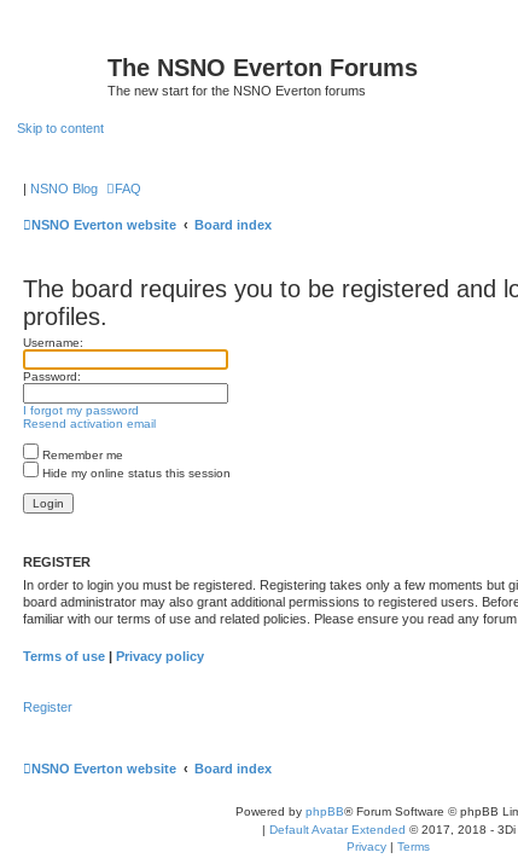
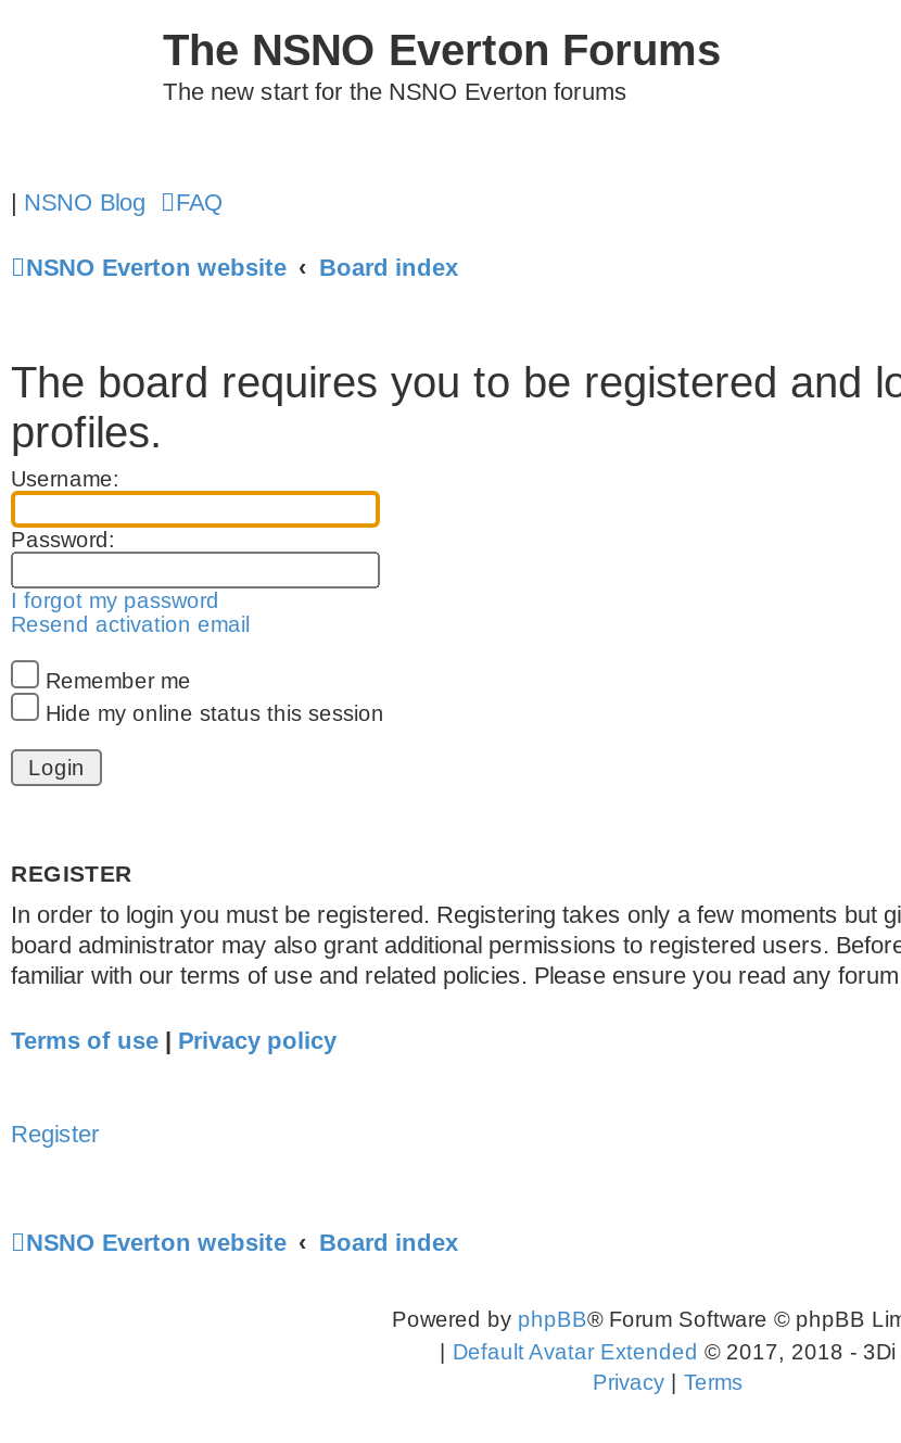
- Skip to content
